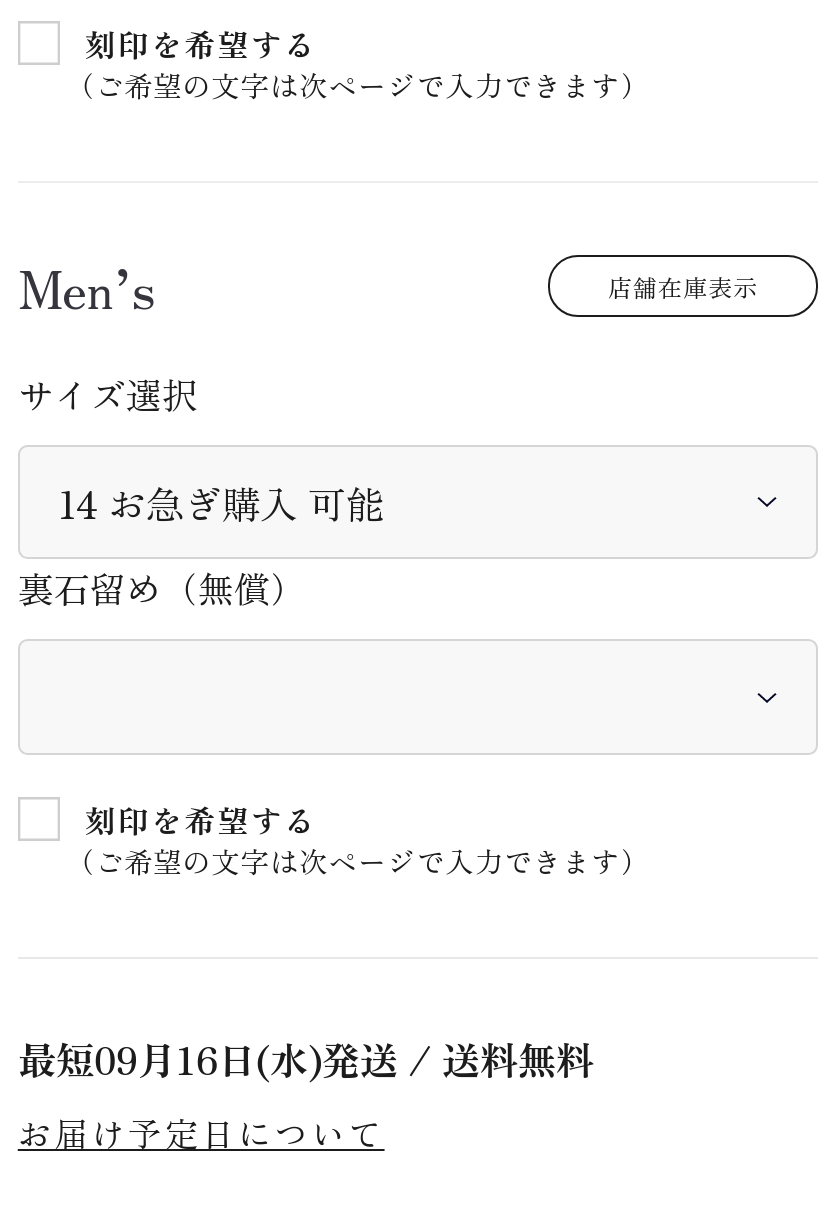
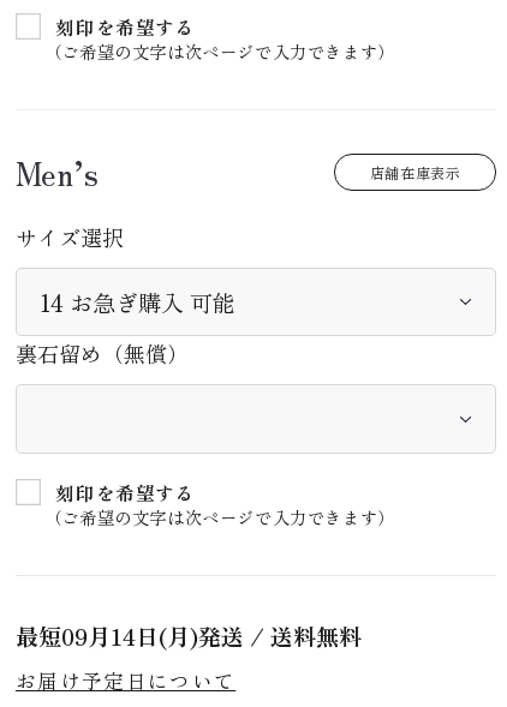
- 最短09月16日(水)発送 / 送料無料
+ 最短09月14日(月)発送 / 送料無料
